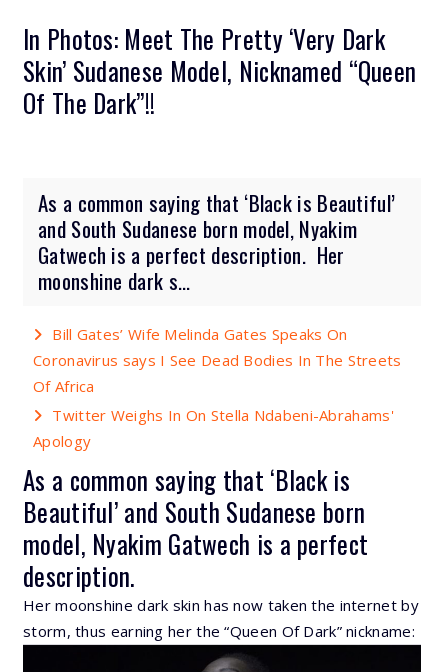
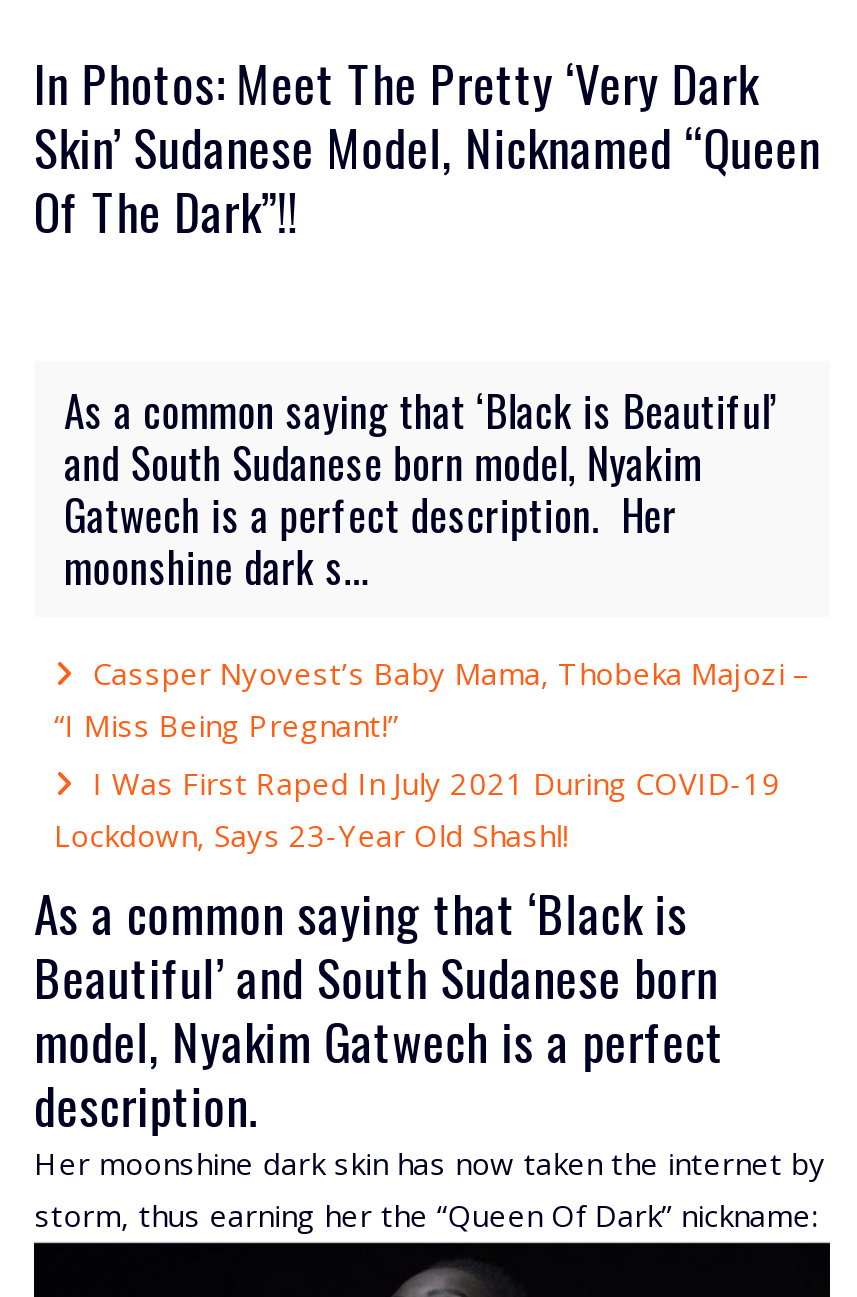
- Bill Gates’ Wife Melinda Gates Speaks On
- Coronavirus says I See Dead Bodies In The Streets
- Of Africa
- Twitter Weighs In On Stella Ndabeni-Abrahams'
- Apology
+ Cassper Nyovest’s Baby Mama, Thobeka Majozi –
+ “I Miss Being Pregnant!”
+ I Was First Raped In July 2021 During COVID-19
+ Lockdown, Says 23-Year Old Shashl!
